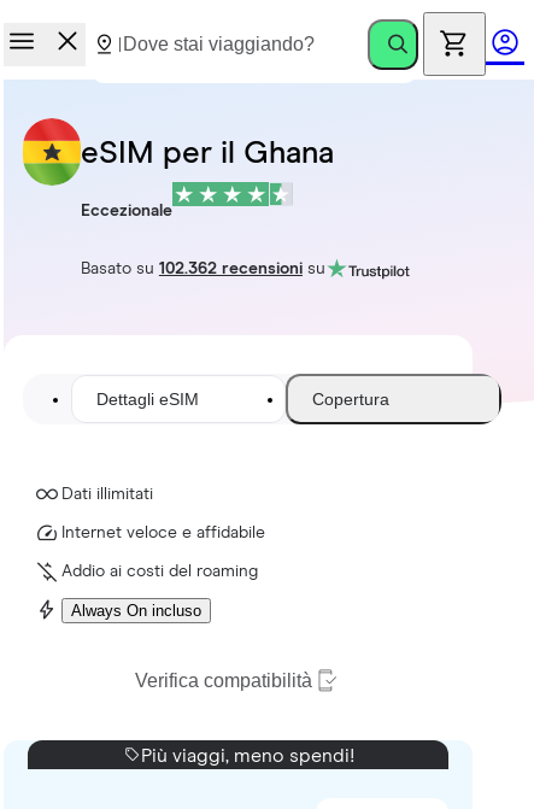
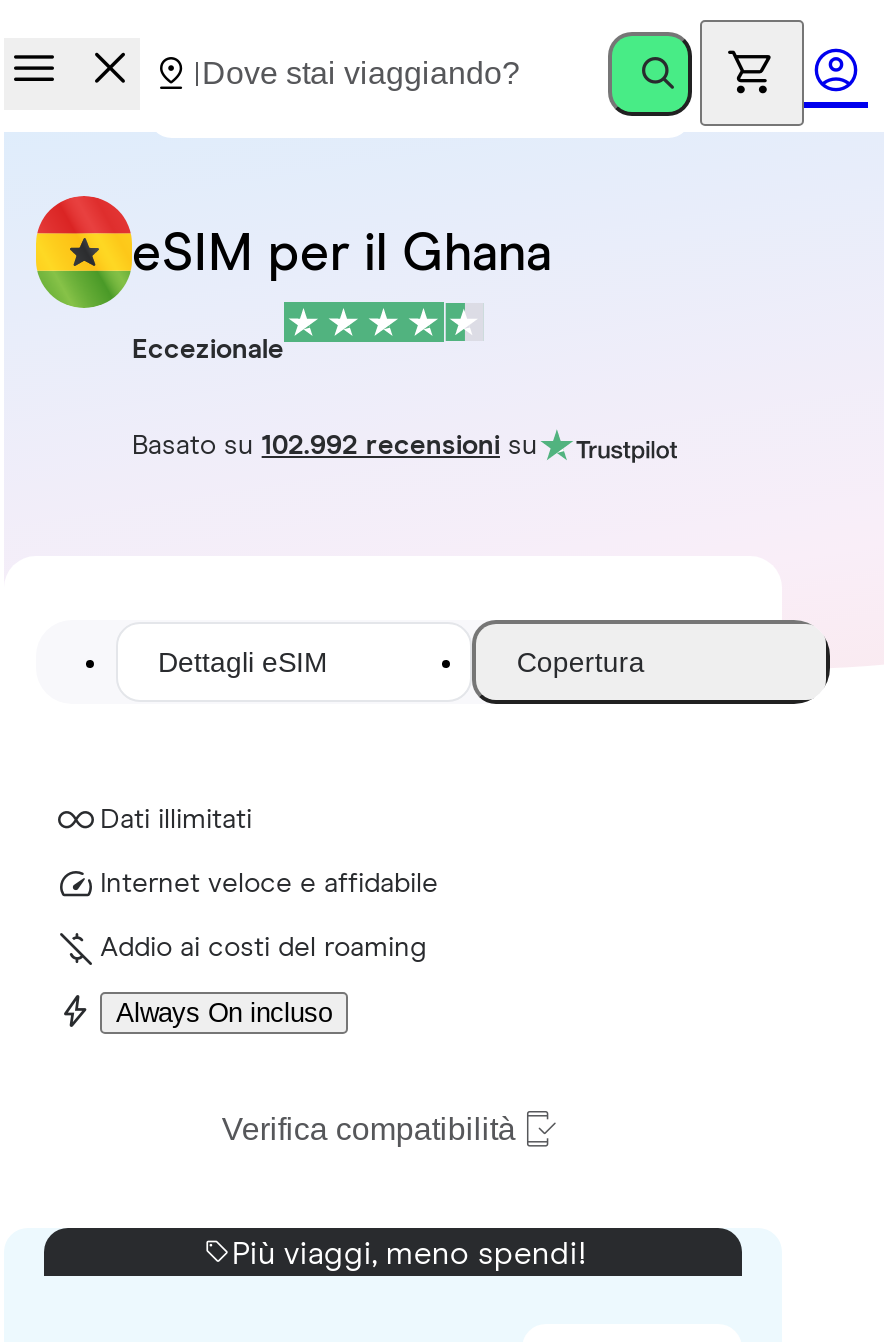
- Basato su 102.362 recensioni su
+ Basato su 102.992 recensioni su
